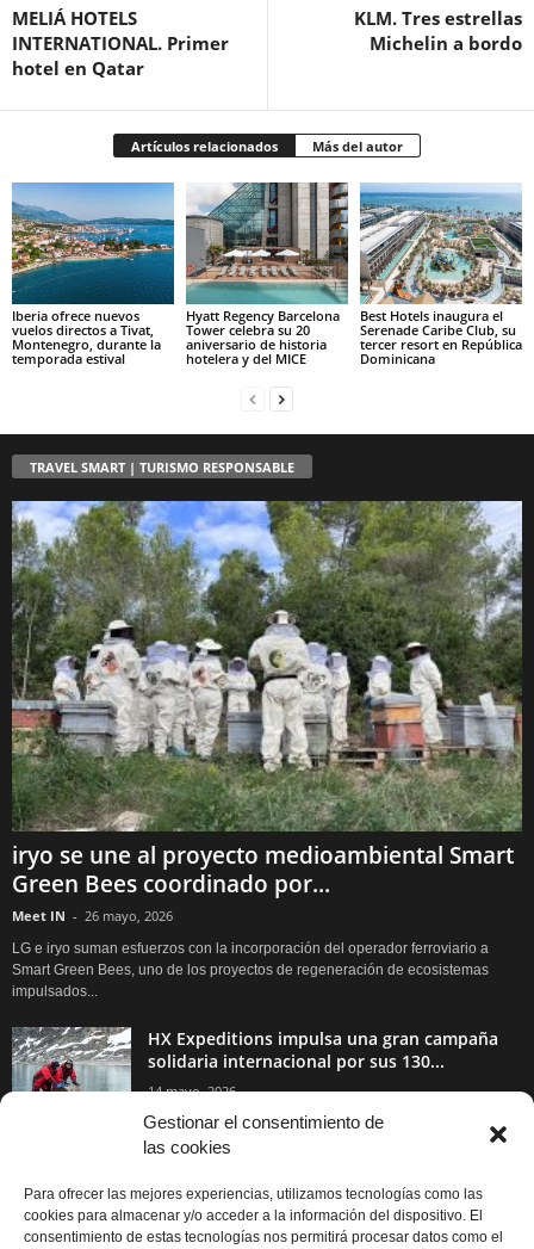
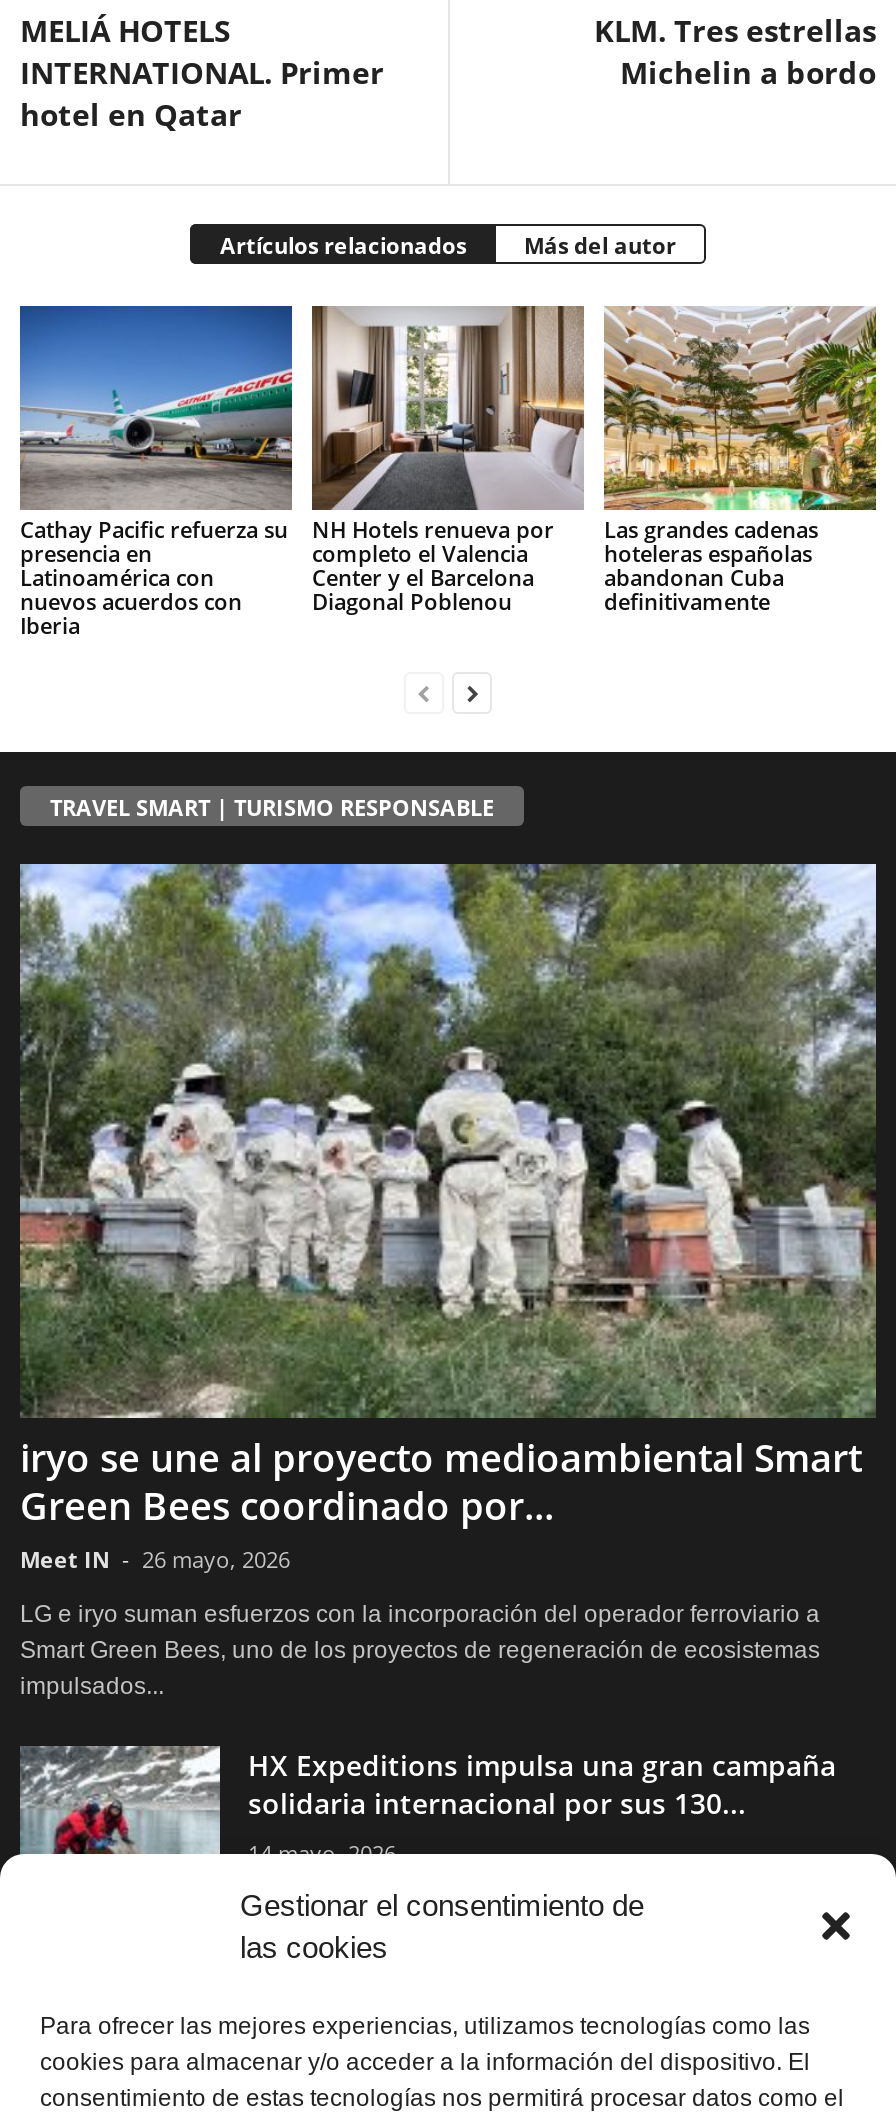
- [image]
- Iberia ofrece nuevos
- vuelos directos a Tivat,
- Montenegro, durante la
- temporada estival
+ [image]
+ Cathay Pacific refuerza su
+ presencia en
+ Latinoamérica con
+ nuevos acuerdos con
+ Iberia

- [image]
- Hyatt Regency Barcelona
- Tower celebra su 20
- aniversario de historia
- hotelera y del MICE
+ [image]
+ NH Hotels renueva por
+ completo el Valencia
+ Center y el Barcelona
+ Diagonal Poblenou

- [image]
- Best Hotels inaugura el
- Serenade Caribe Club, su
- tercer resort en República
- Dominicana
+ [image]
+ Las grandes cadenas
+ hoteleras españolas
+ abandonan Cuba
+ definitivamente
